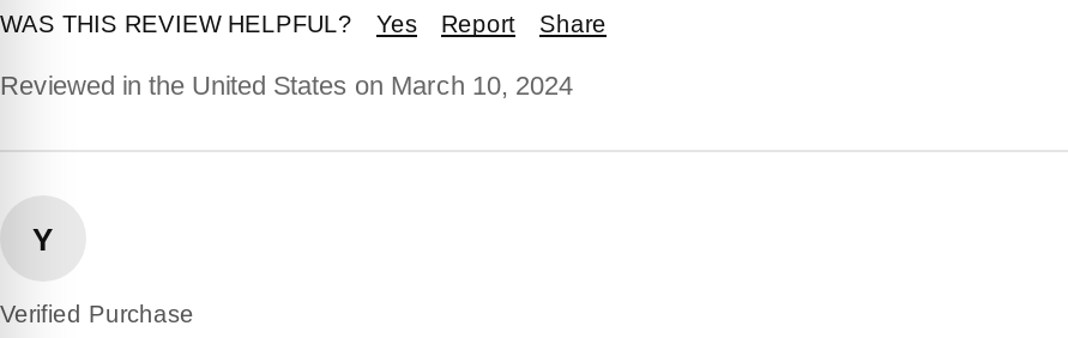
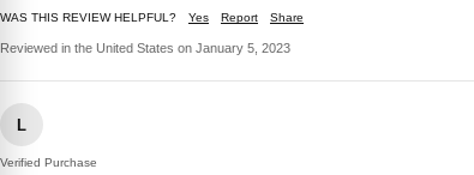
- Reviewed in the United States on March 10, 2024
+ Reviewed in the United States on January 5, 2023

- Y
+ L
